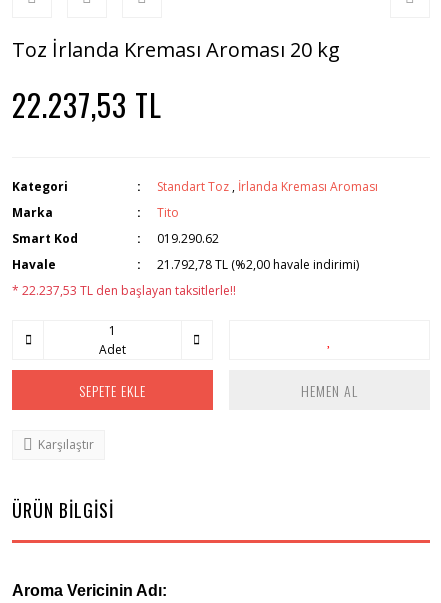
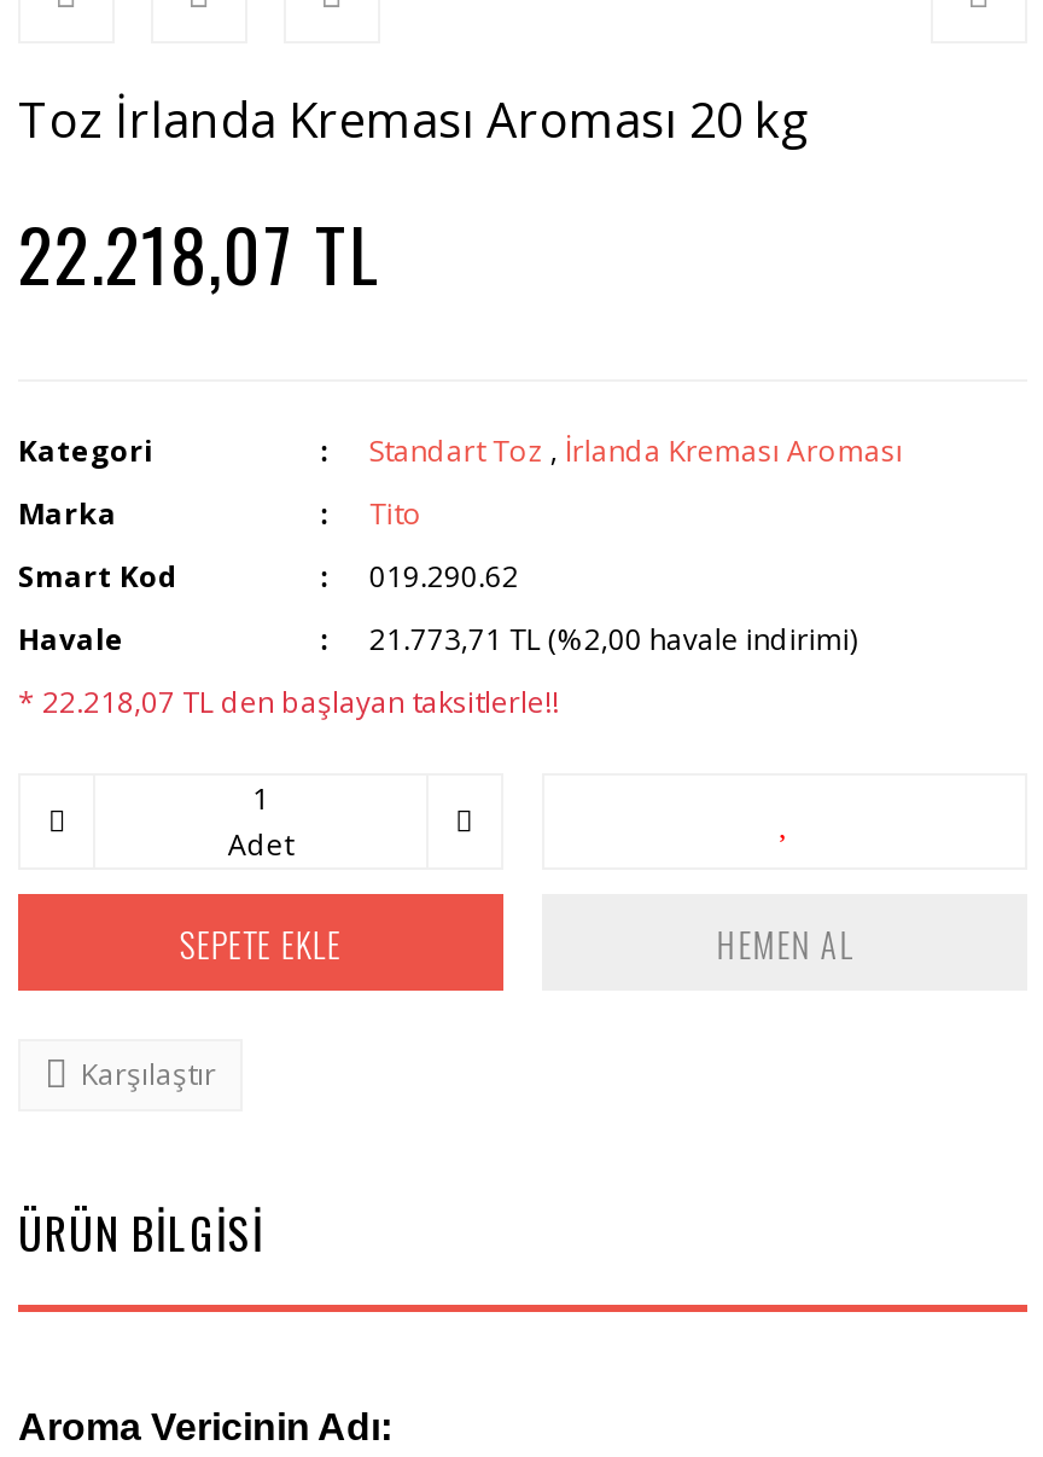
- 22.237,53 TL
+ 22.218,07 TL

- 21.792,78 TL (%2,00 havale indirimi)
+ 21.773,71 TL (%2,00 havale indirimi)

- * 22.237,53 TL den başlayan taksitlerle!!
+ * 22.218,07 TL den başlayan taksitlerle!!
